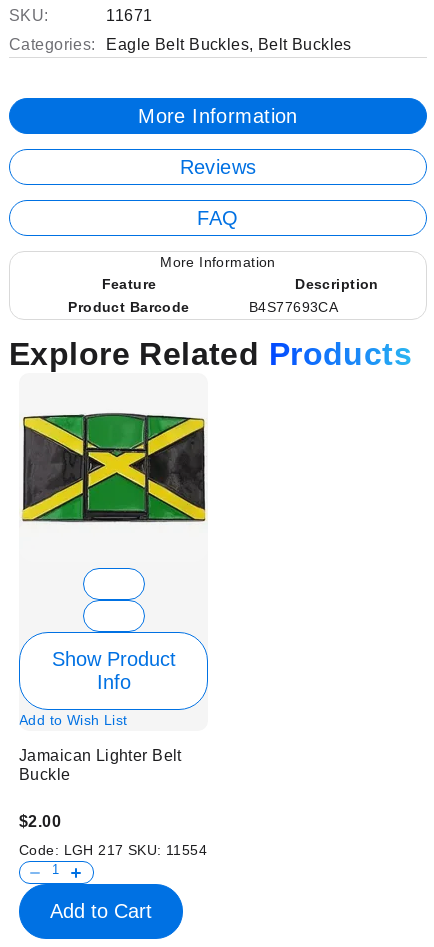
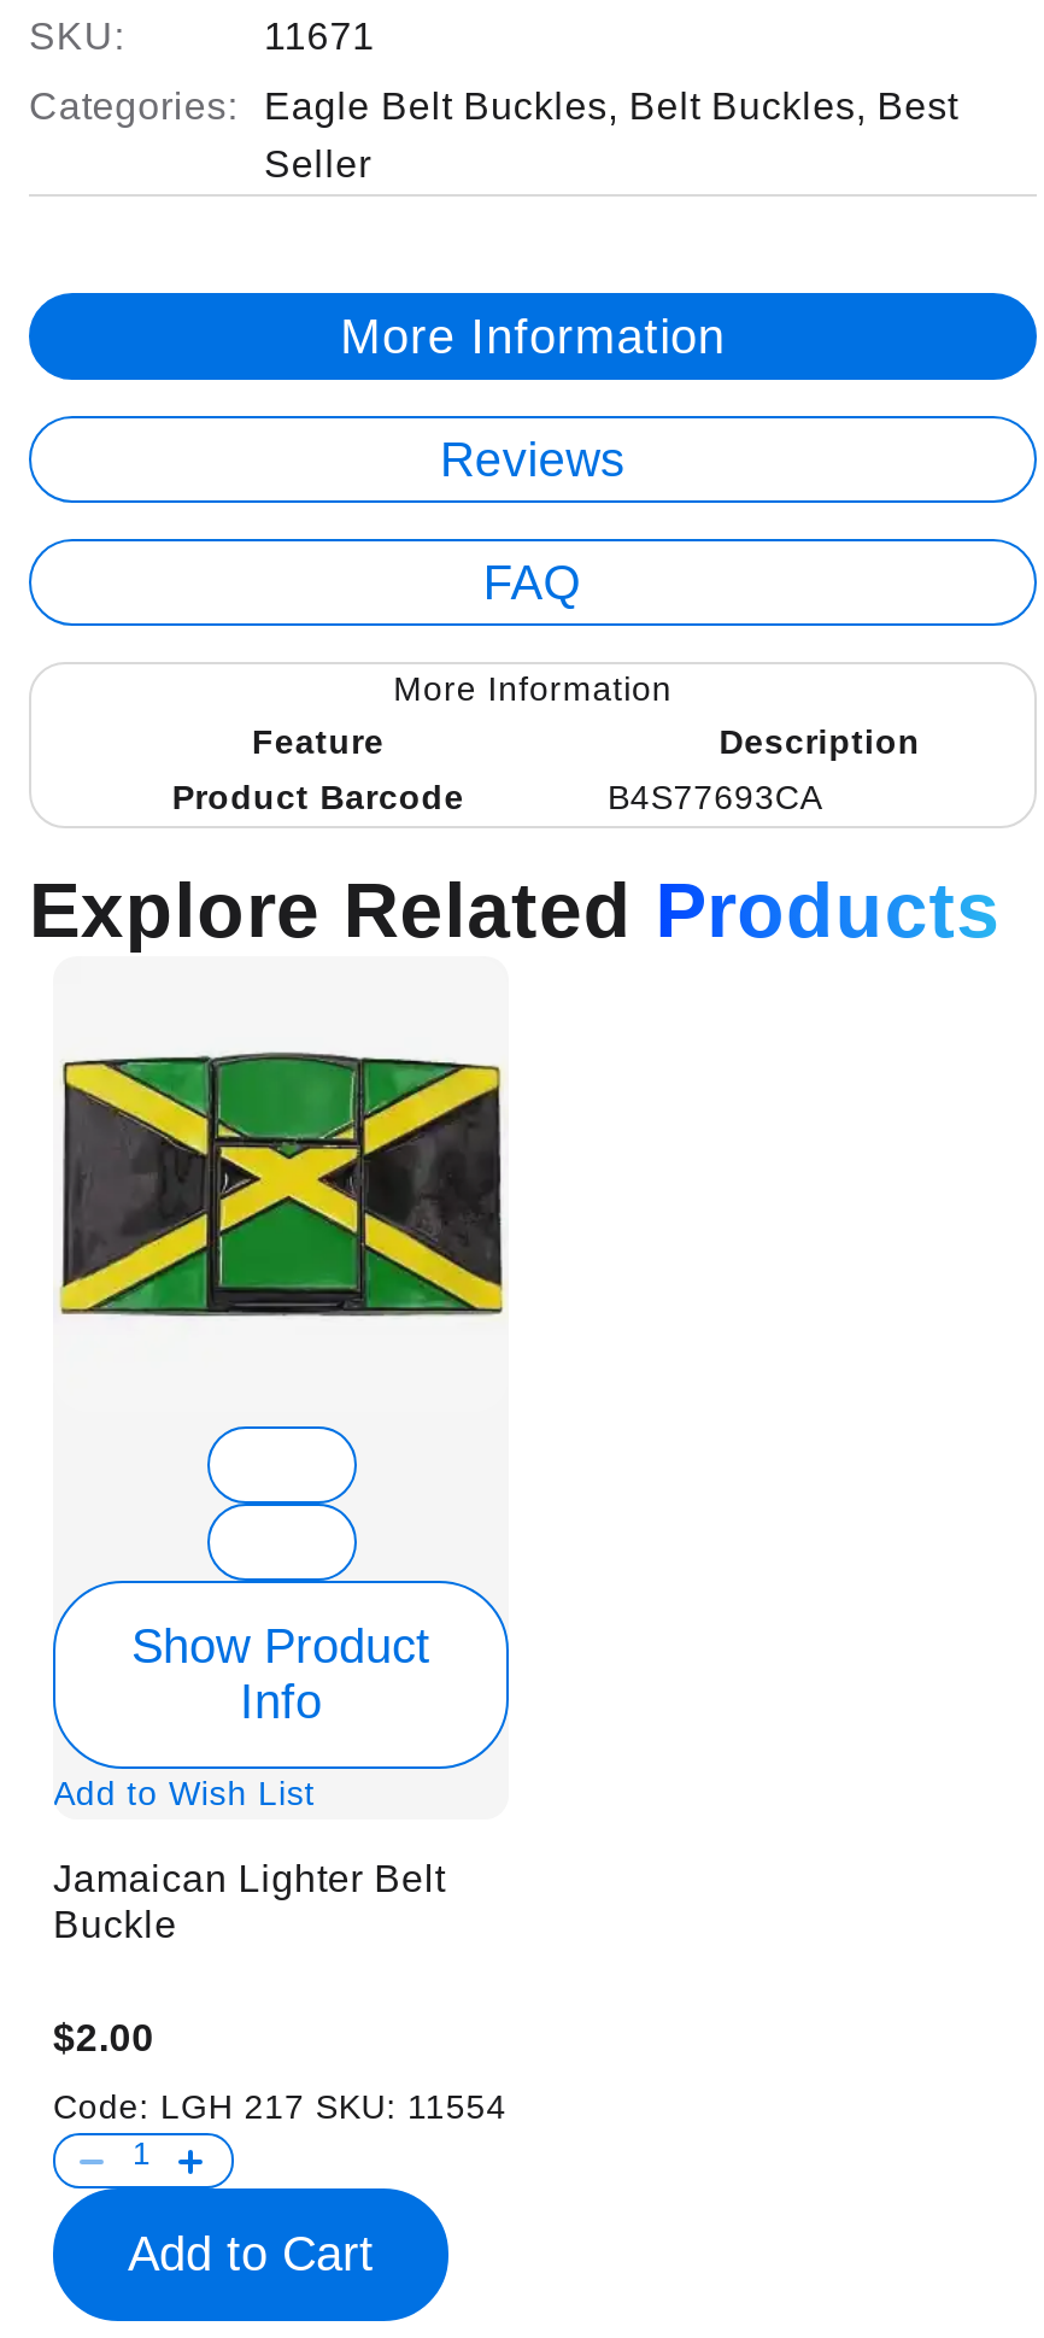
- Eagle Belt Buckles, Belt Buckles
+ Eagle Belt Buckles, Belt Buckles, Best
+ Seller
